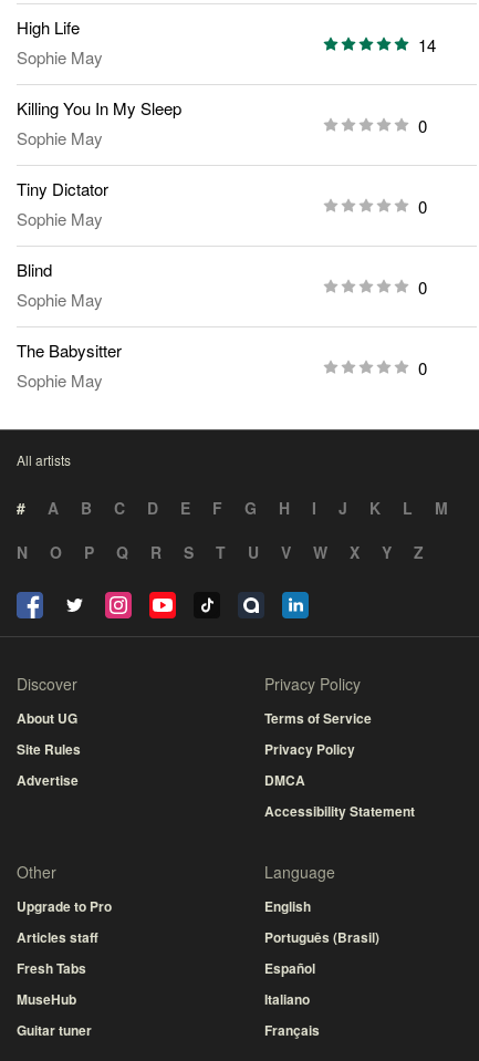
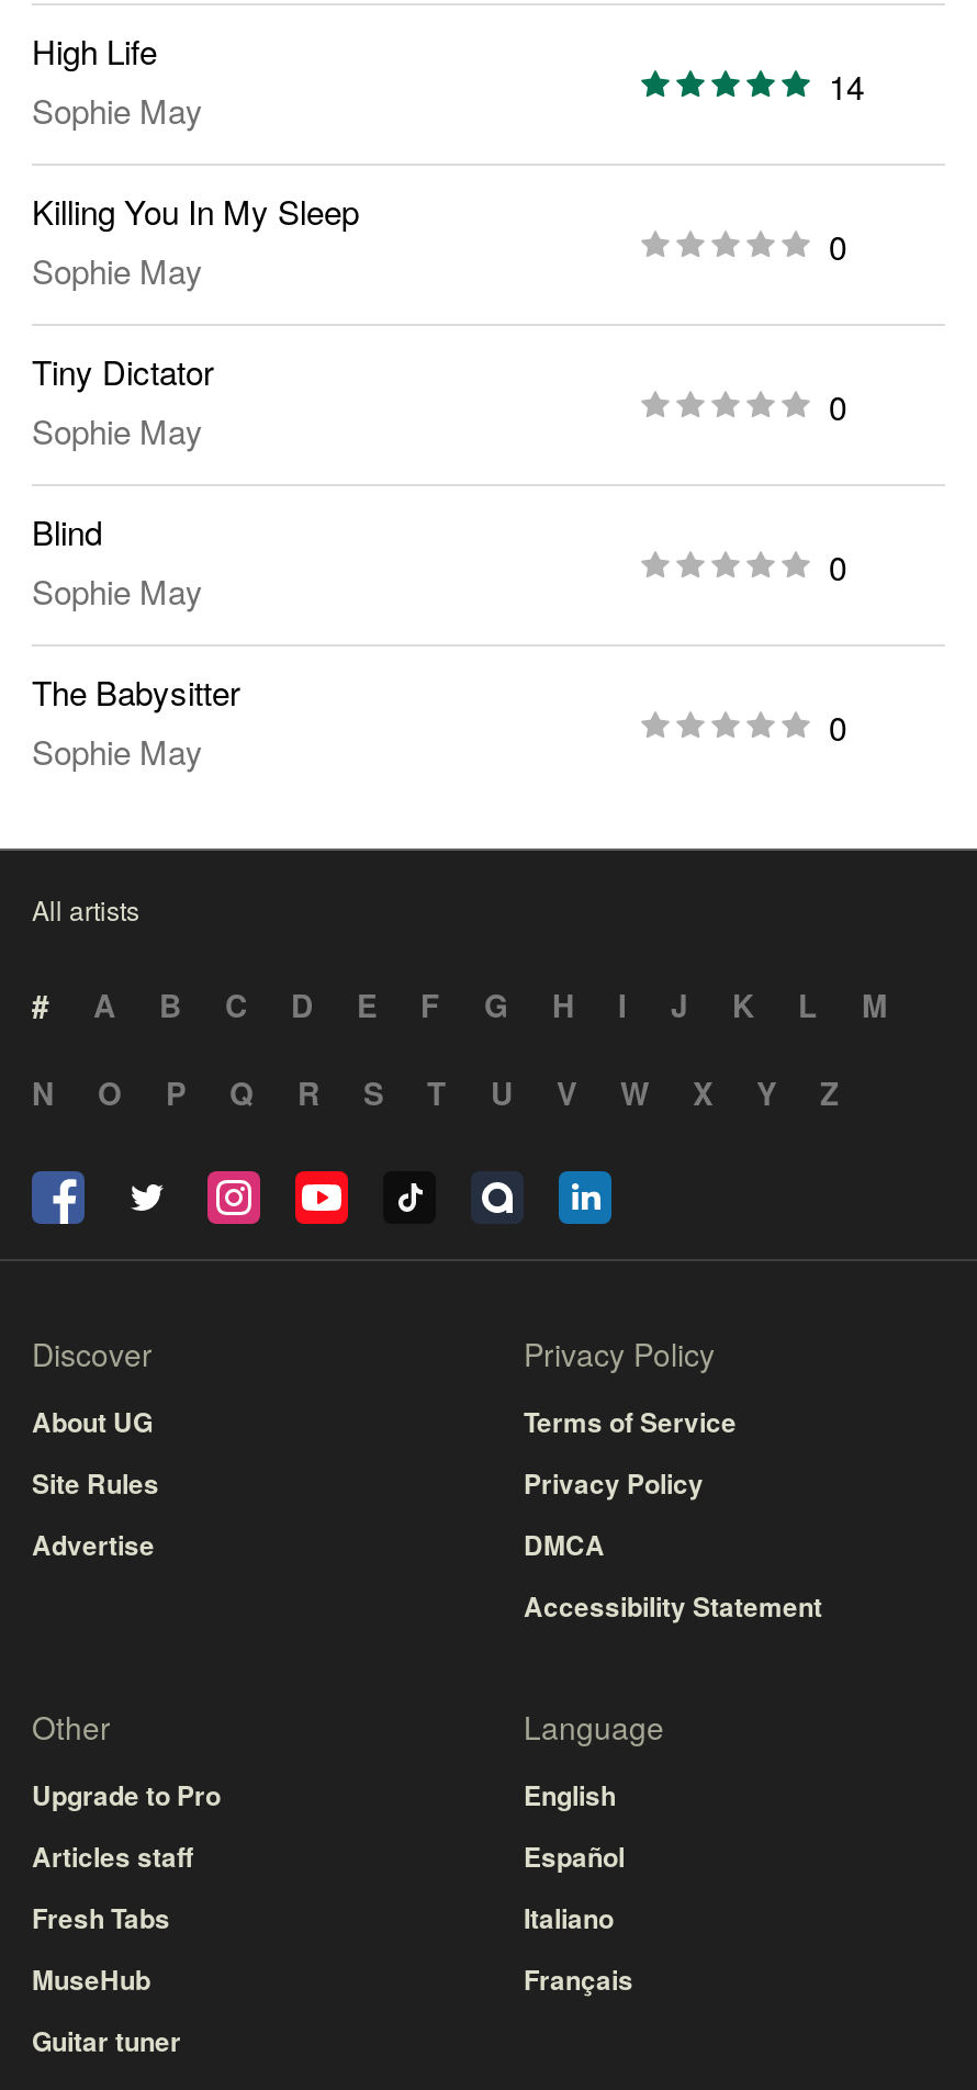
- Português (Brasil)

moved up: Español | Italiano | Français
